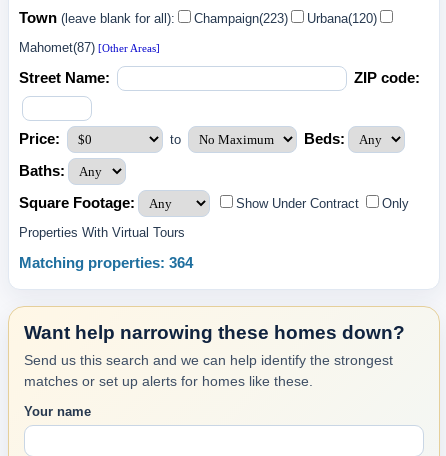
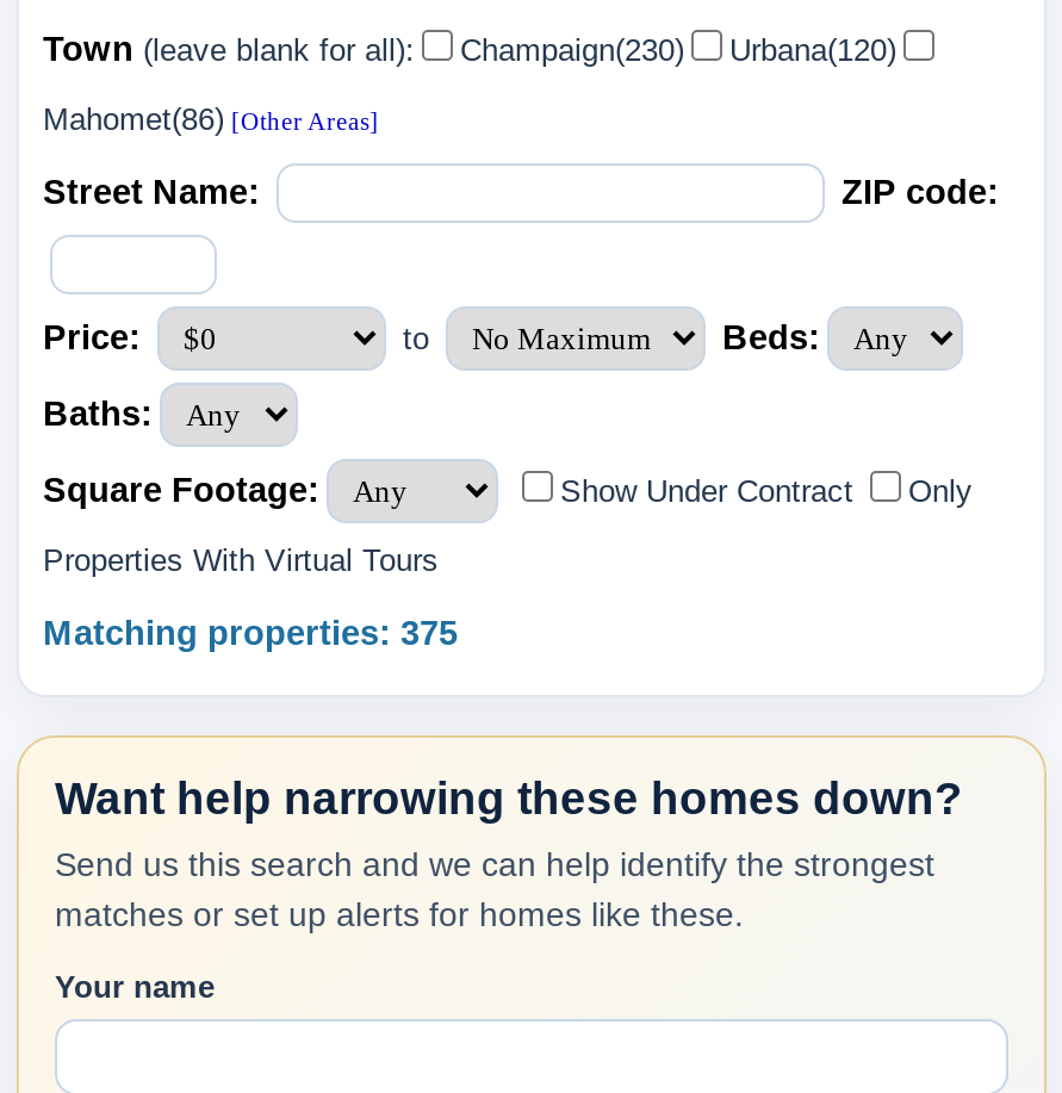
- Town (leave blank for all): Champaign(223) Urbana(120)
+ Town (leave blank for all): Champaign(230) Urbana(120)

- Mahomet(87) [Other Areas]
+ Mahomet(86) [Other Areas]

- Matching properties: 364
+ Matching properties: 375
